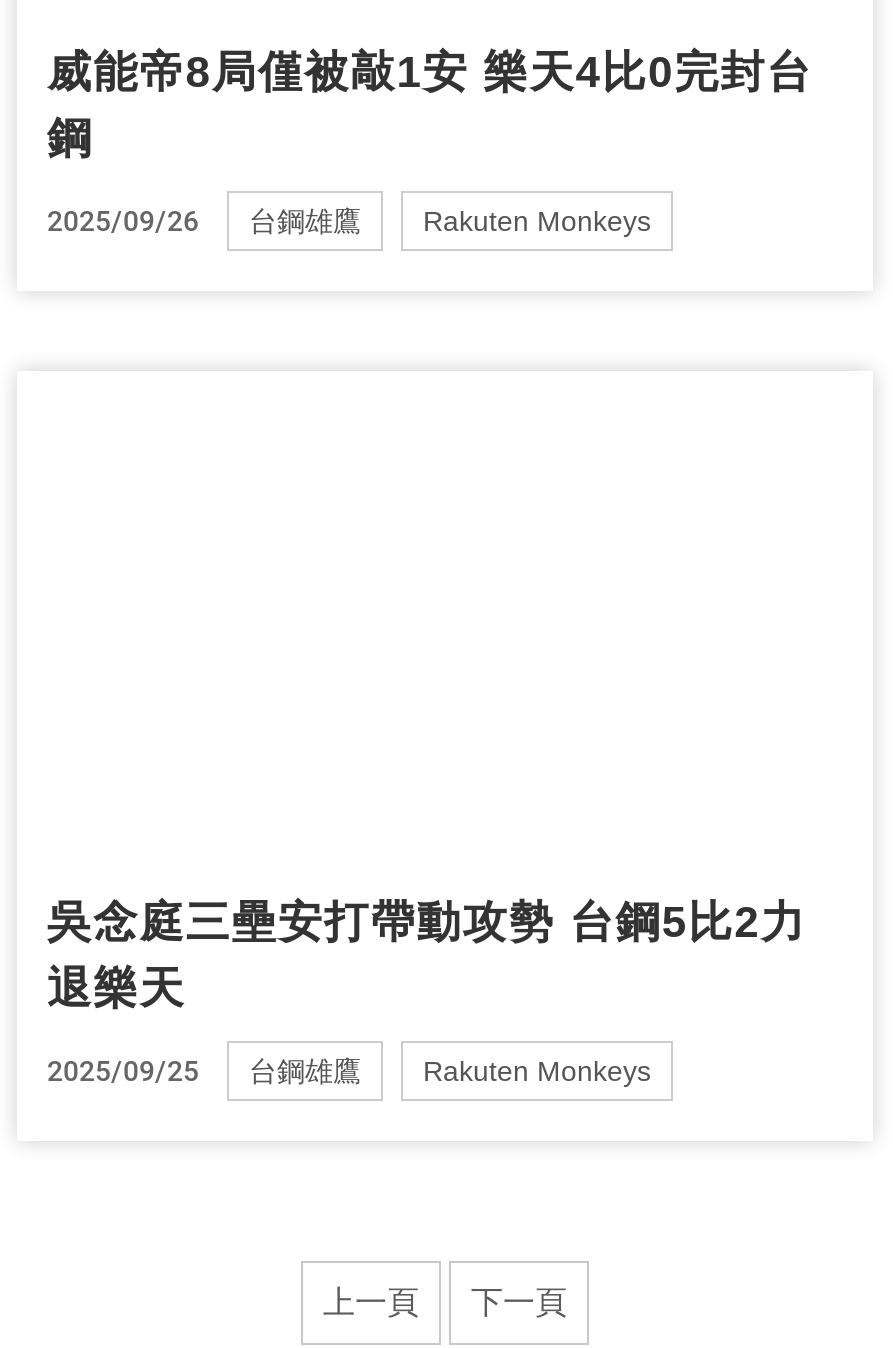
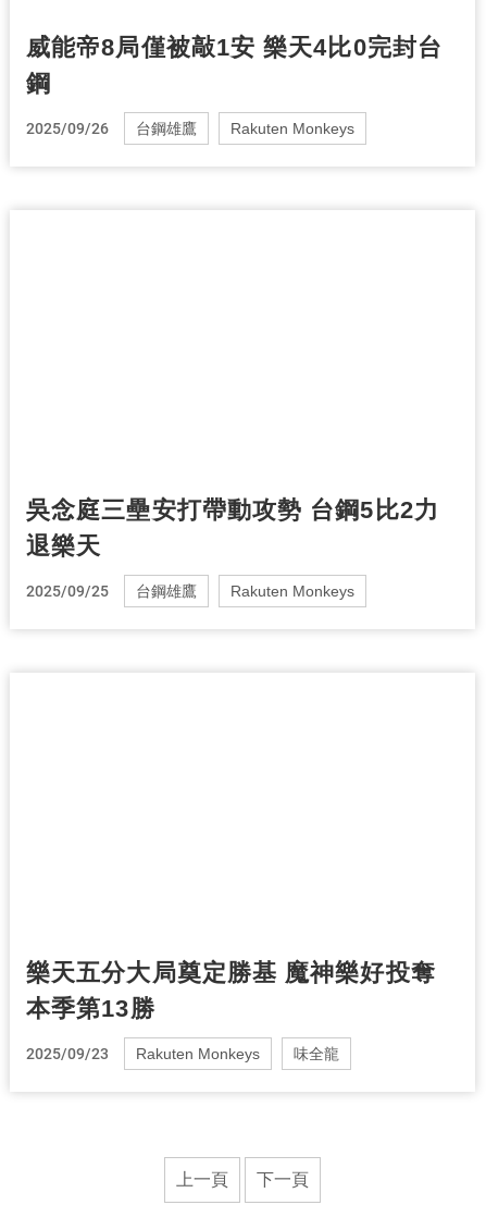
+ 樂天五分大局奠定勝基 魔神樂好投奪
+ 本季第13勝
+ 2025/09/23
+ Rakuten Monkeys
+ 味全龍
